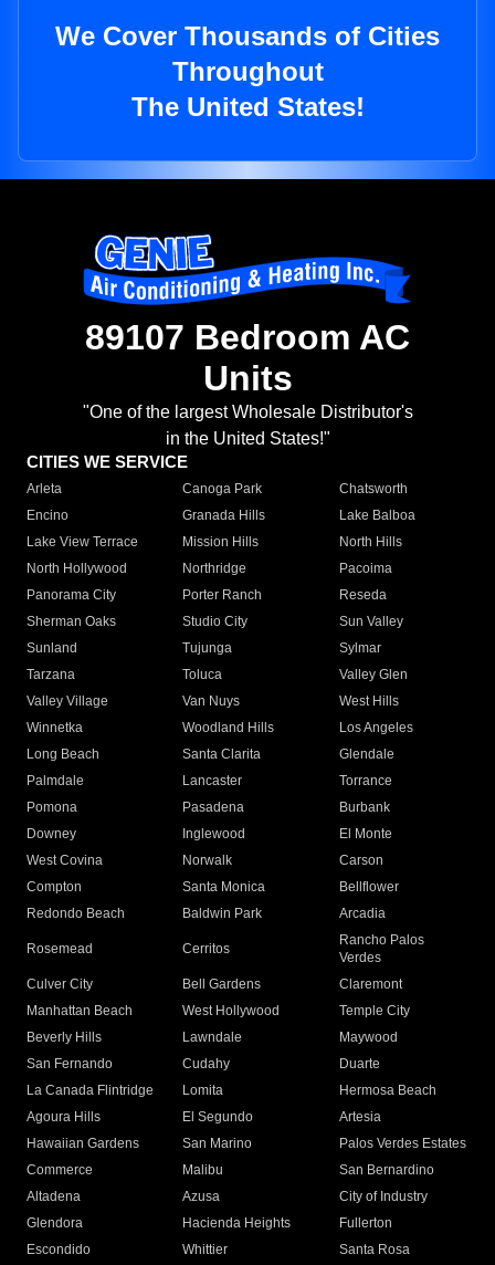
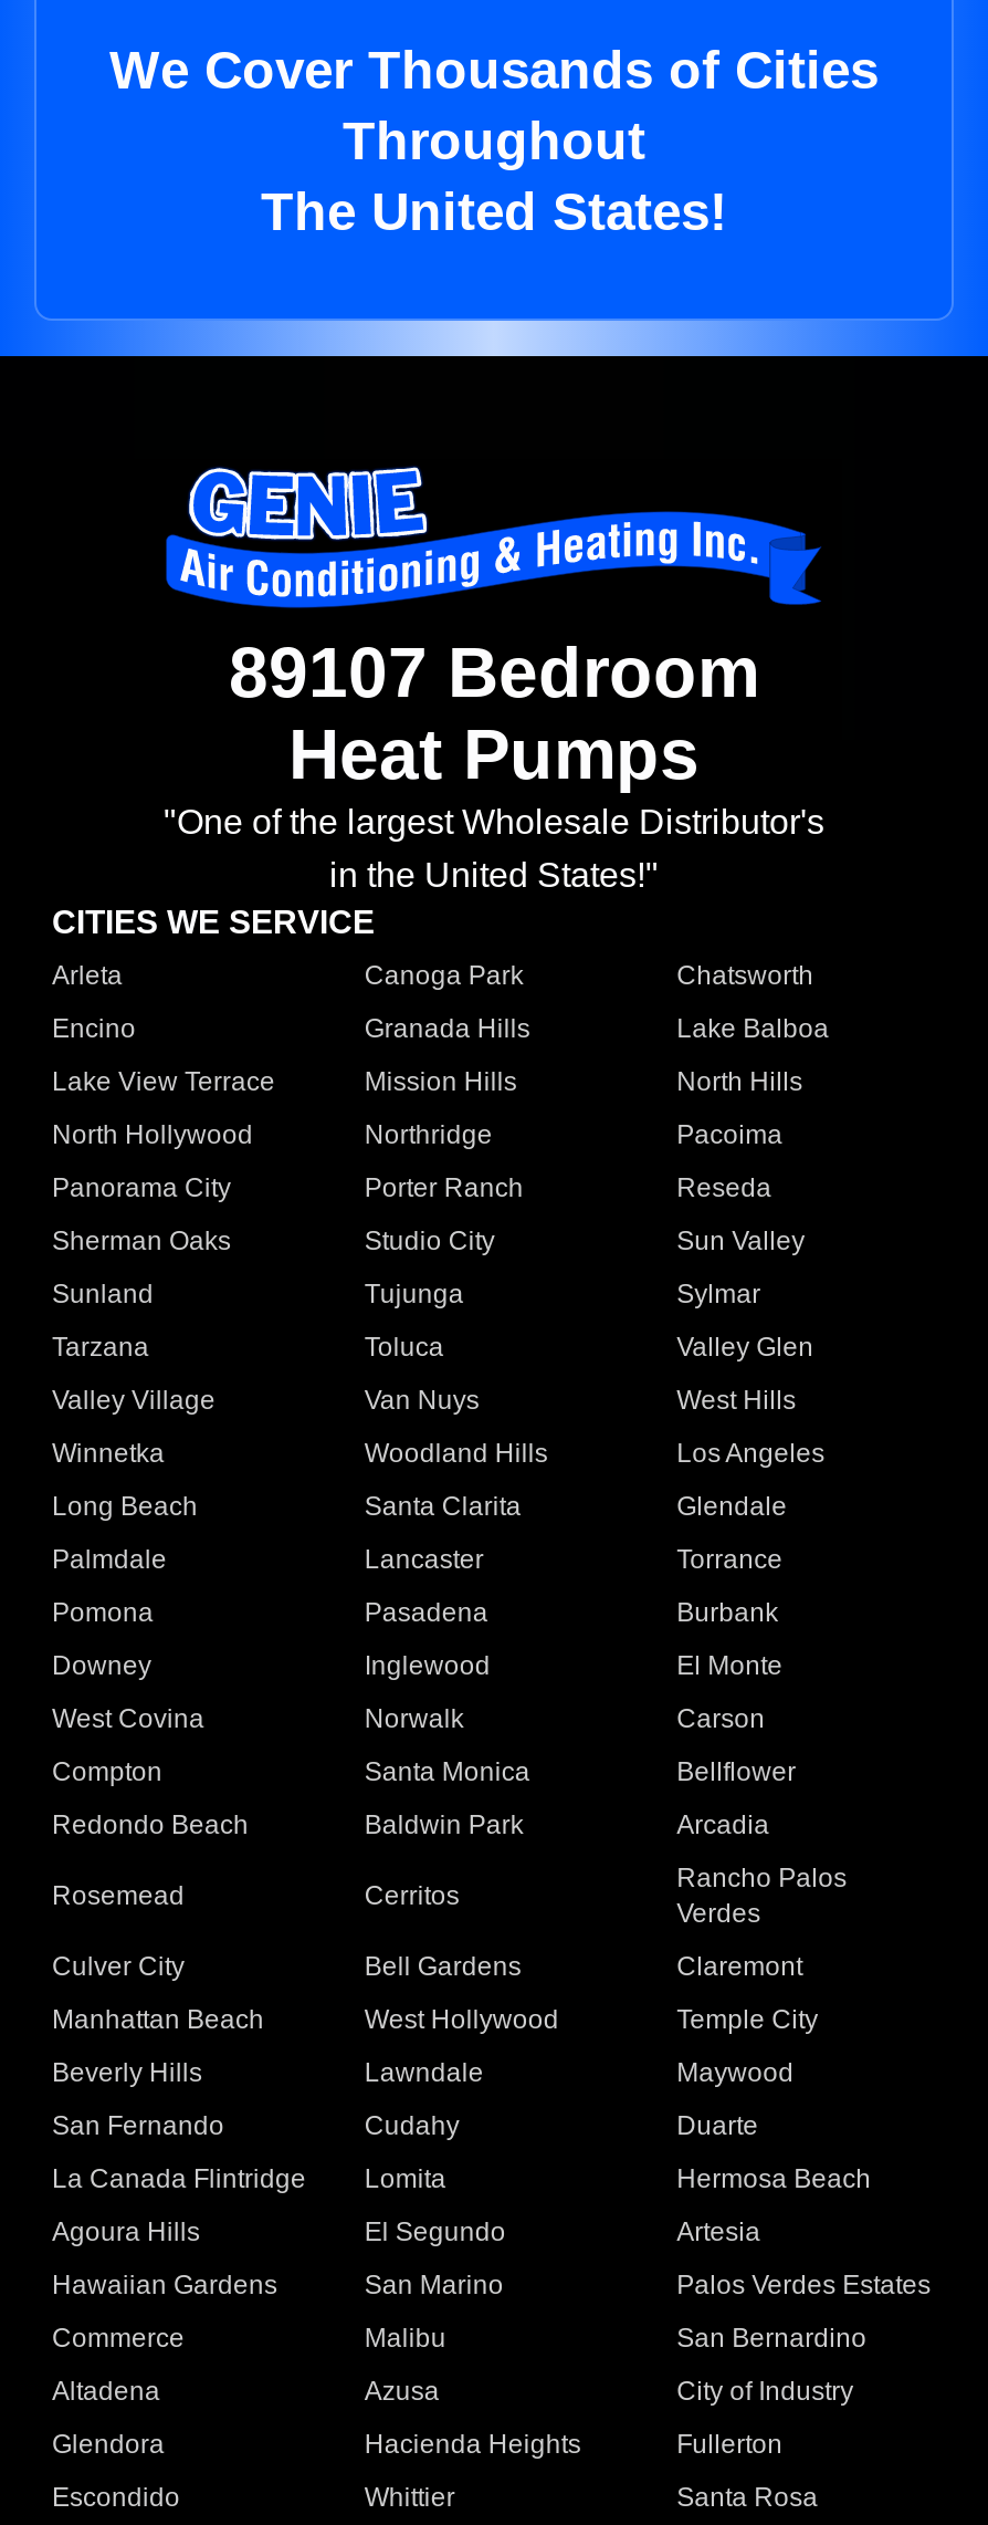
- 89107 Bedroom AC
- Units
+ 89107 Bedroom
+ Heat Pumps
